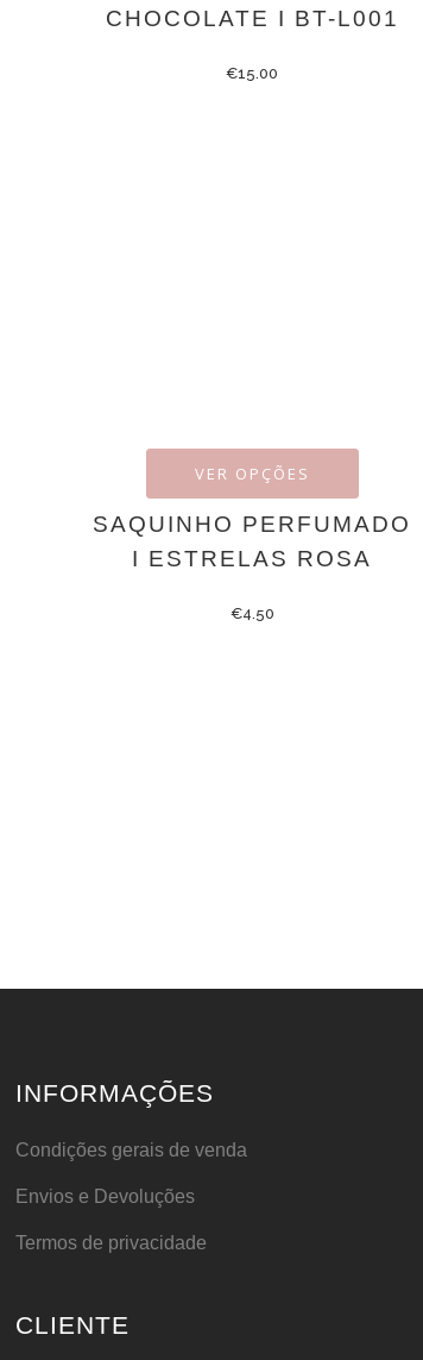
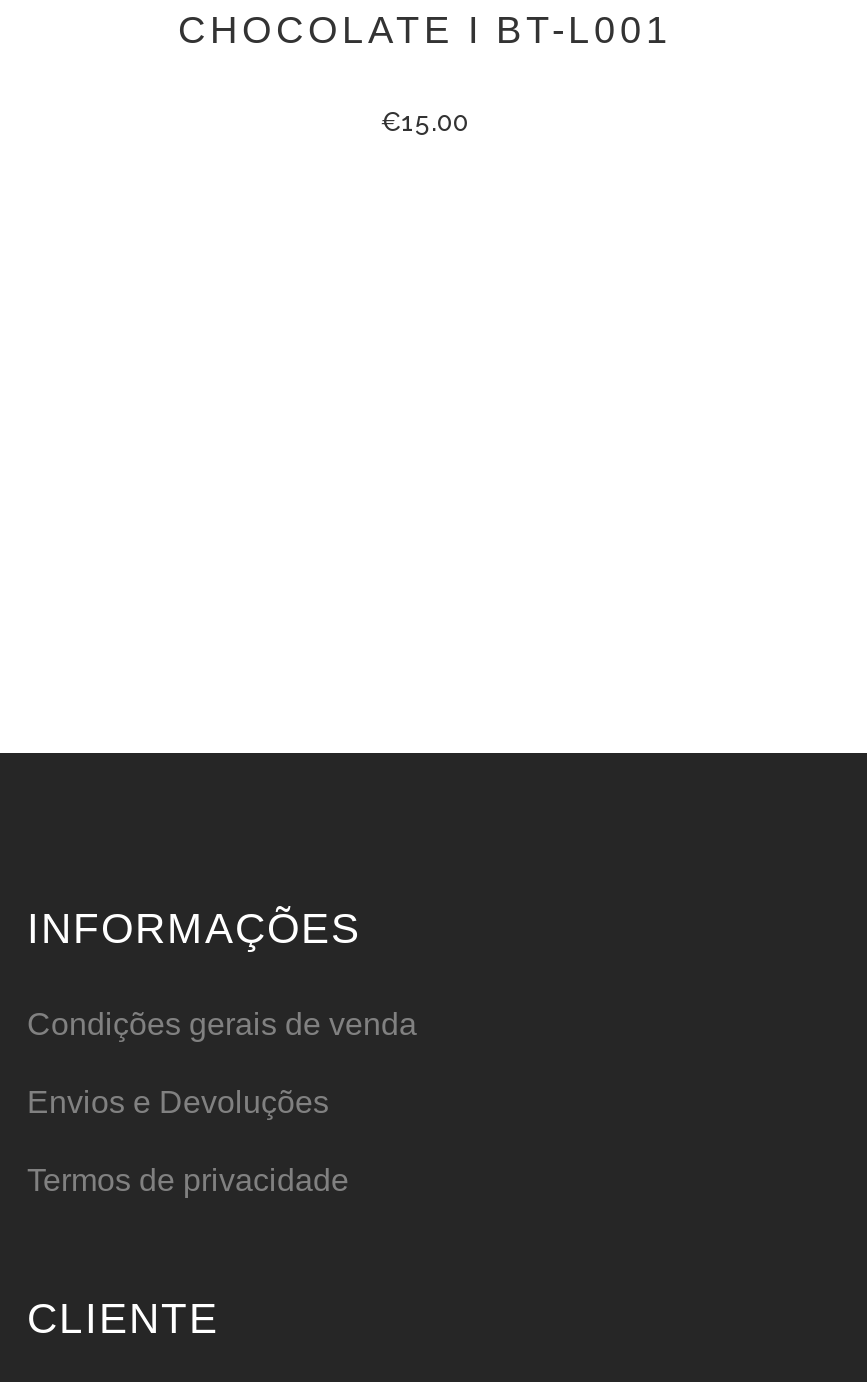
- VER OPÇÕES
- SAQUINHO PERFUMADO
- I ESTRELAS ROSA
- €4.50
